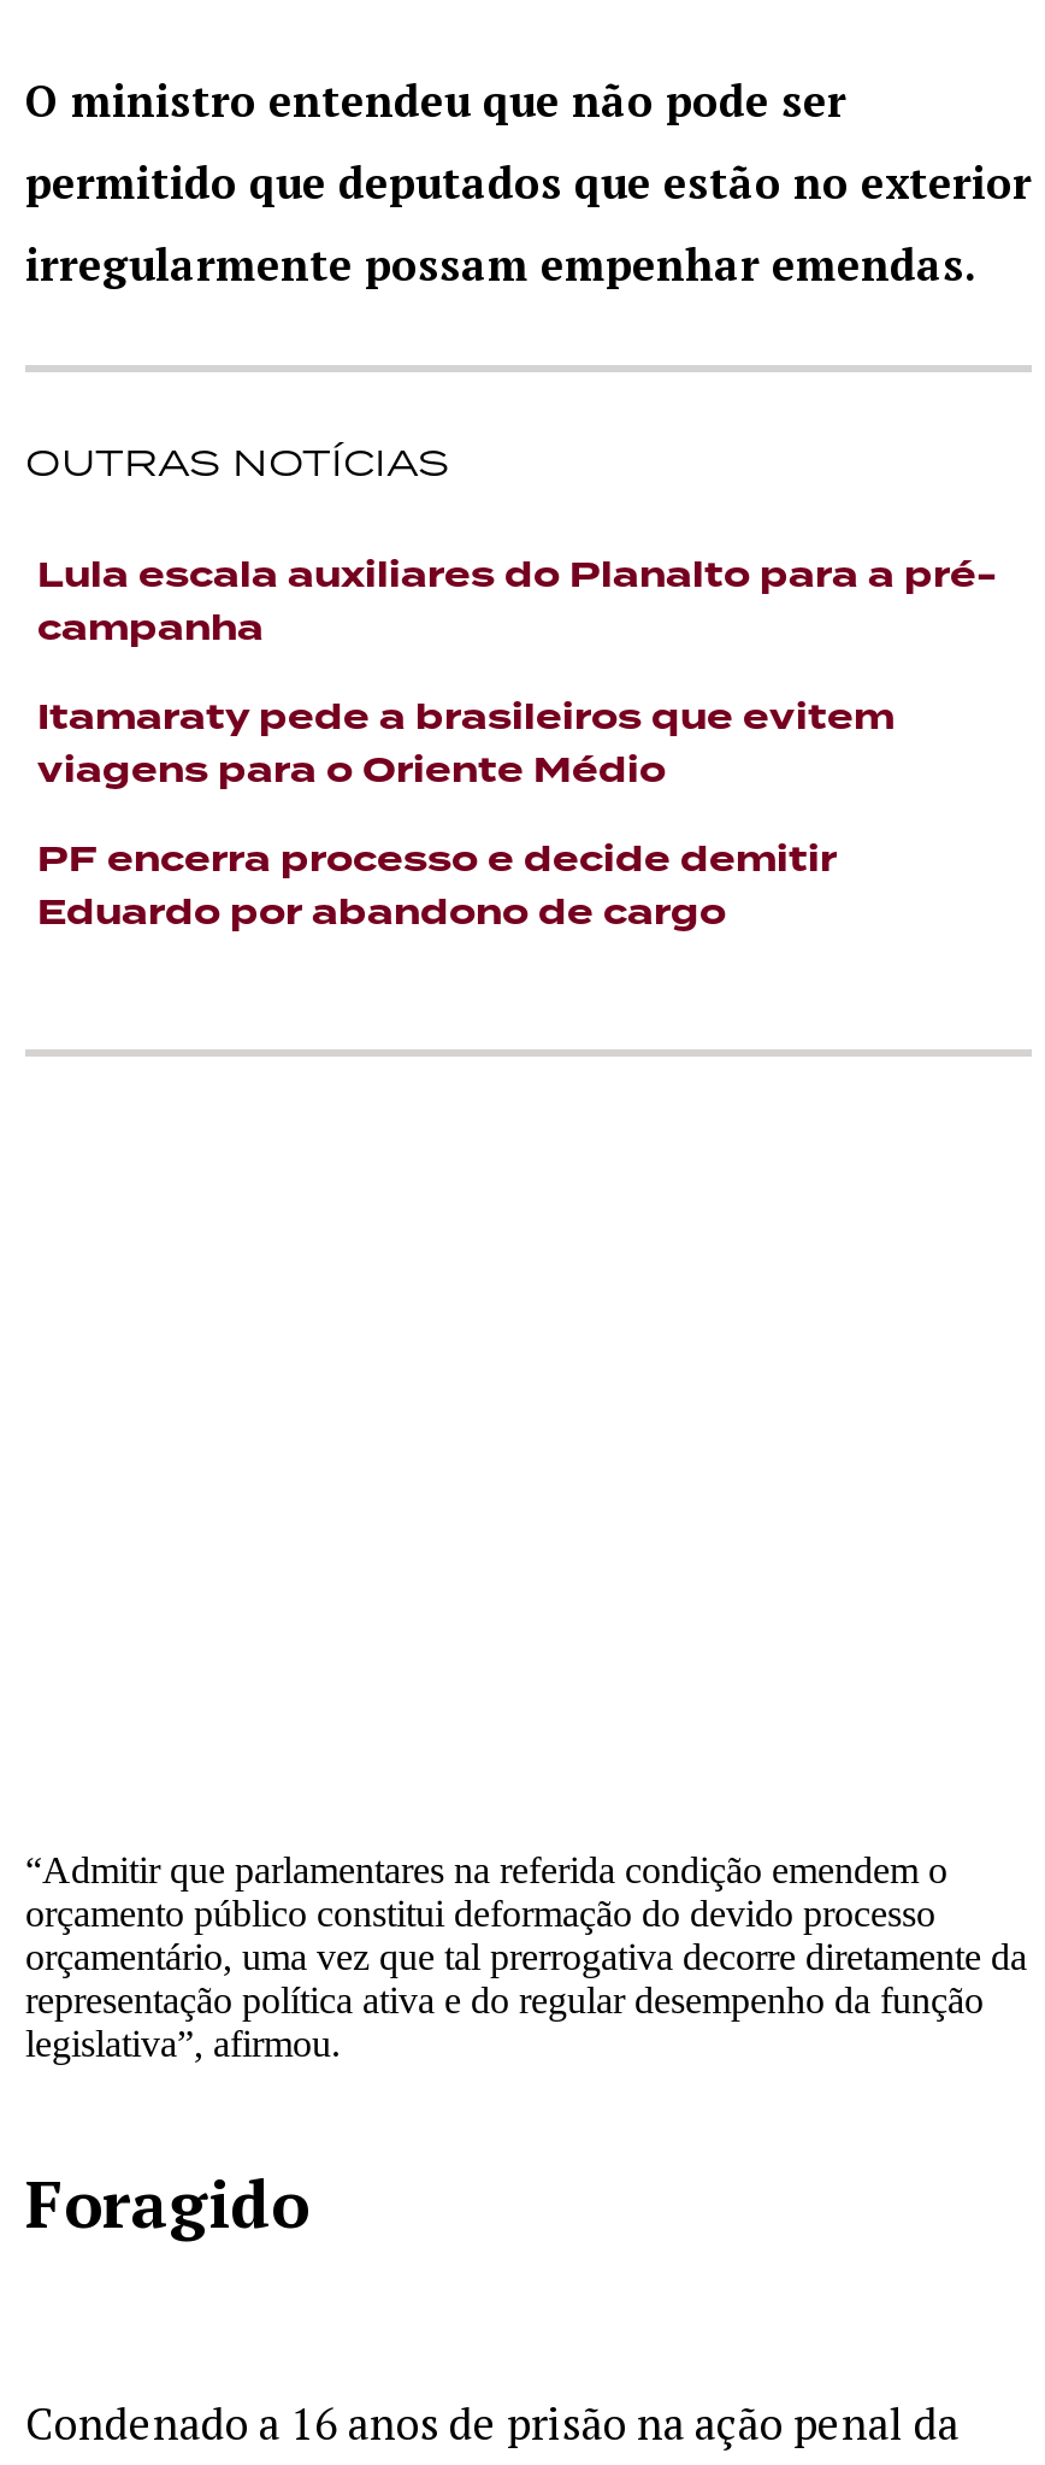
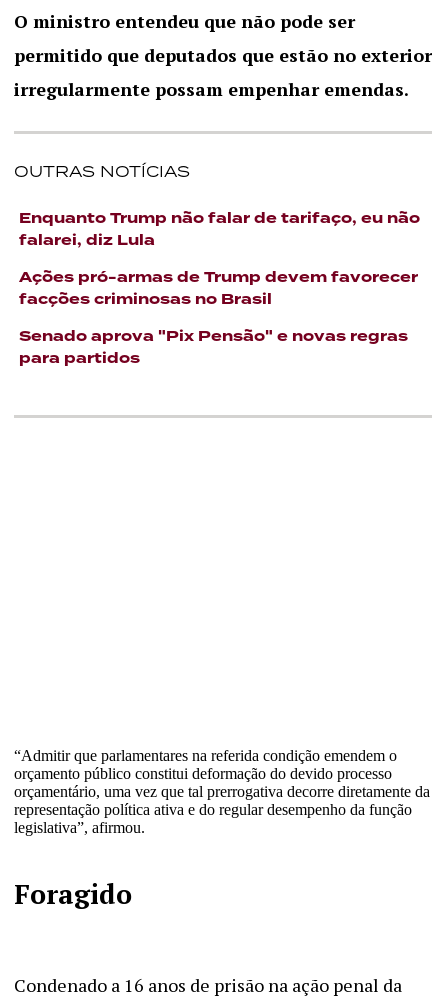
- Lula escala auxiliares do Planalto para a pré-
- campanha
+ Enquanto Trump não falar de tarifaço, eu não
+ falarei, diz Lula

- Itamaraty pede a brasileiros que evitem
- viagens para o Oriente Médio
+ Ações pró-armas de Trump devem favorecer
+ facções criminosas no Brasil

- PF encerra processo e decide demitir
- Eduardo por abandono de cargo
+ Senado aprova "Pix Pensão" e novas regras
+ para partidos
